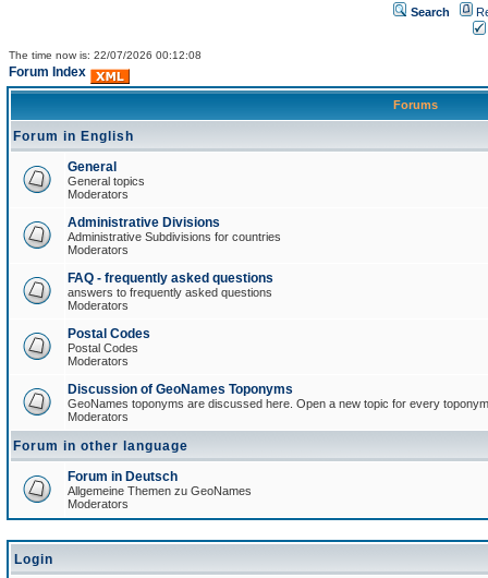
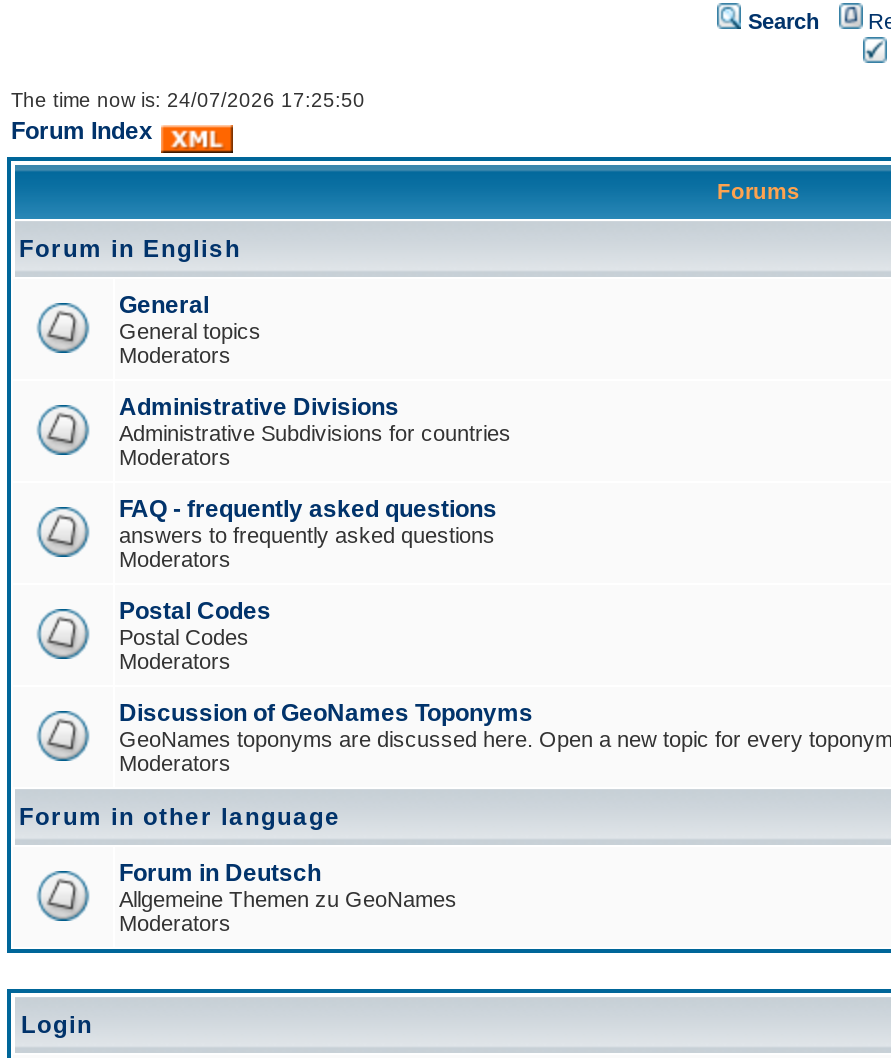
- The time now is: 22/07/2026 00:12:08
+ The time now is: 24/07/2026 17:25:50
